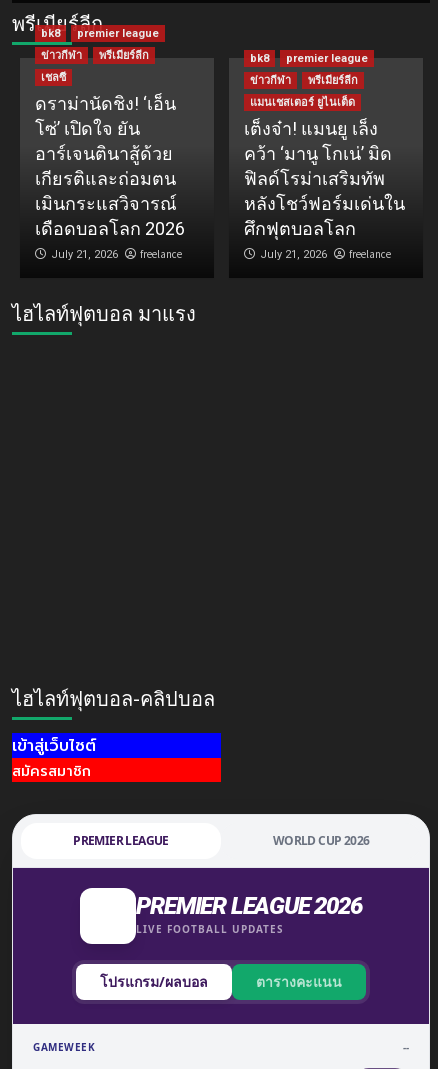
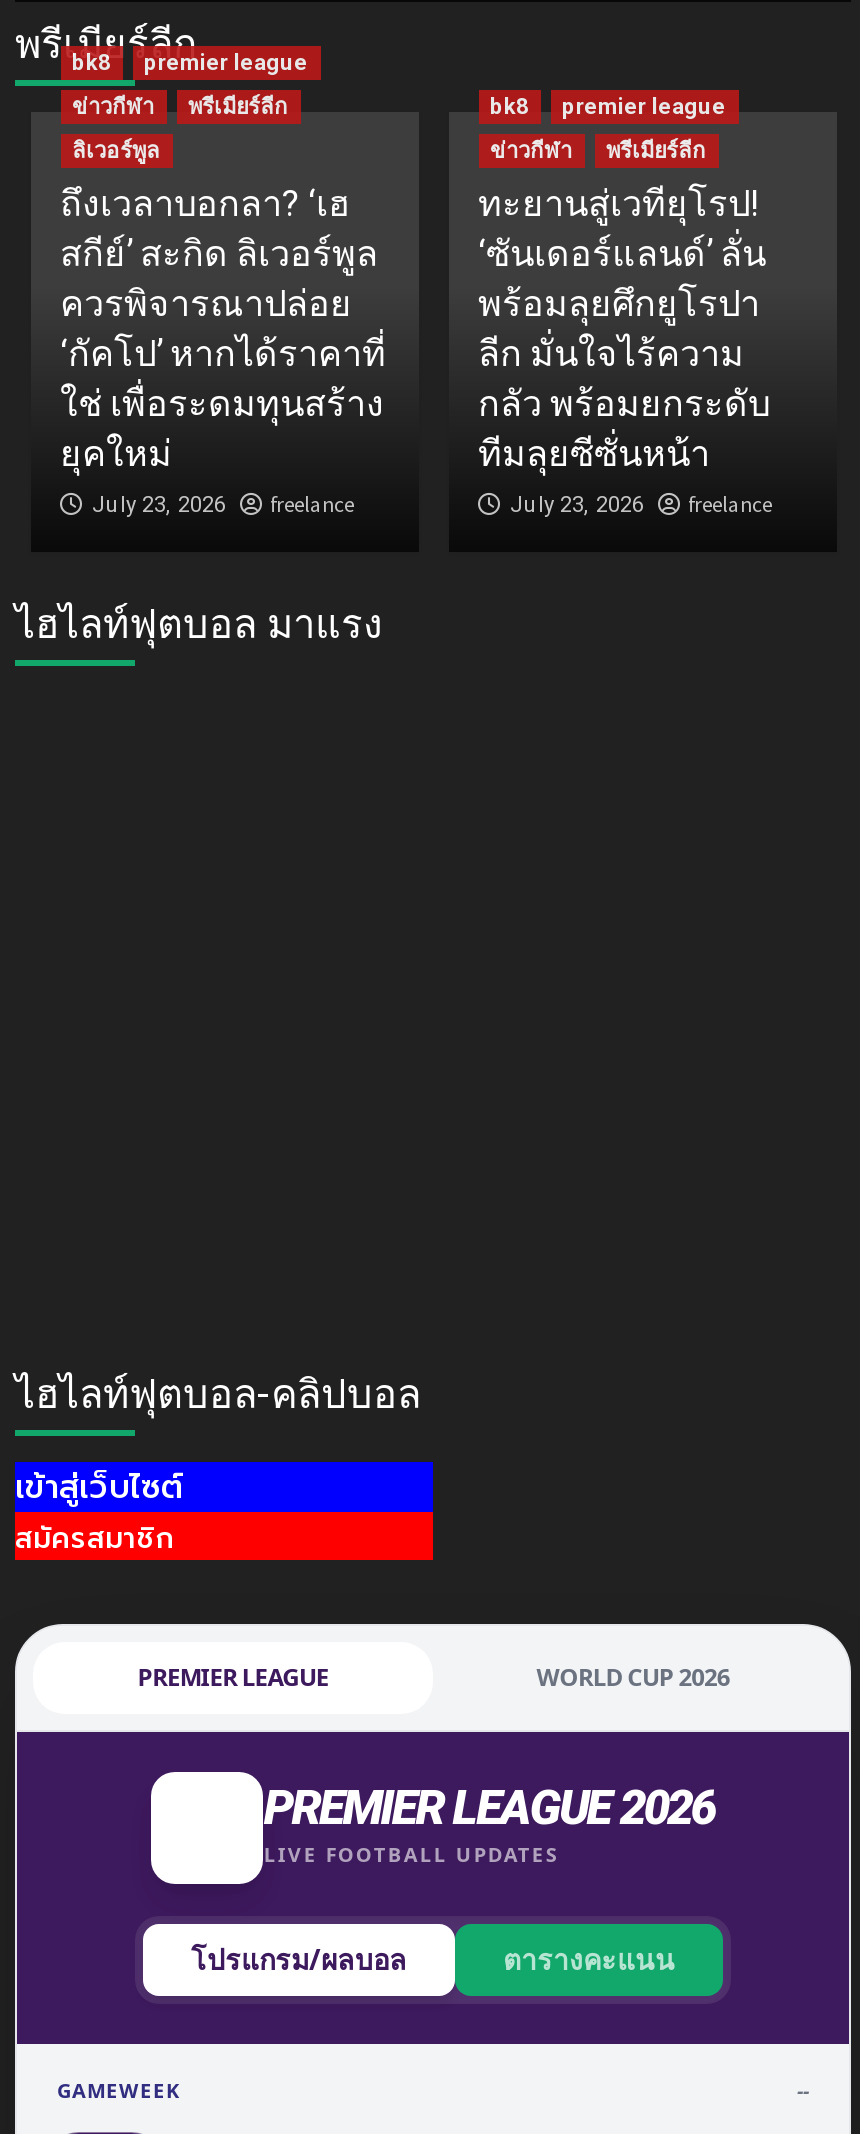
- เชลซี
- ดราม่านัดชิง! ‘เอ็น
- โซ่’ เปิดใจ ยัน
- อาร์เจนตินาสู้ด้วย
- เกียรติและถ่อมตน
- เมินกระแสวิจารณ์
- เดือดบอลโลก 2026
- July 21, 2026
+ ลิเวอร์พูล
+ ถึงเวลาบอกลา? ‘เฮ
+ สกีย์’ สะกิด ลิเวอร์พูล
+ ควรพิจารณาปล่อย
+ ‘กัคโป’ หากได้ราคาที่
+ ใช่ เพื่อระดมทุนสร้าง
+ ยุคใหม่
+ July 23, 2026

- แมนเชสเตอร์ ยูไนเต็ด
- เต็งจ๋า! แมนยู เล็ง
- คว้า ‘มานู โกเน่’ มิด
- ฟิลด์โรม่าเสริมทัพ
- หลังโชว์ฟอร์มเด่นใน
- ศึกฟุตบอลโลก
- July 21, 2026
+ ทะยานสู่เวทียุโรป!
+ ‘ซันเดอร์แลนด์’ ลั่น
+ พร้อมลุยศึกยูโรปา
+ ลีก มั่นใจไร้ความ
+ กลัว พร้อมยกระดับ
+ ทีมลุยซีซั่นหน้า
+ July 23, 2026
